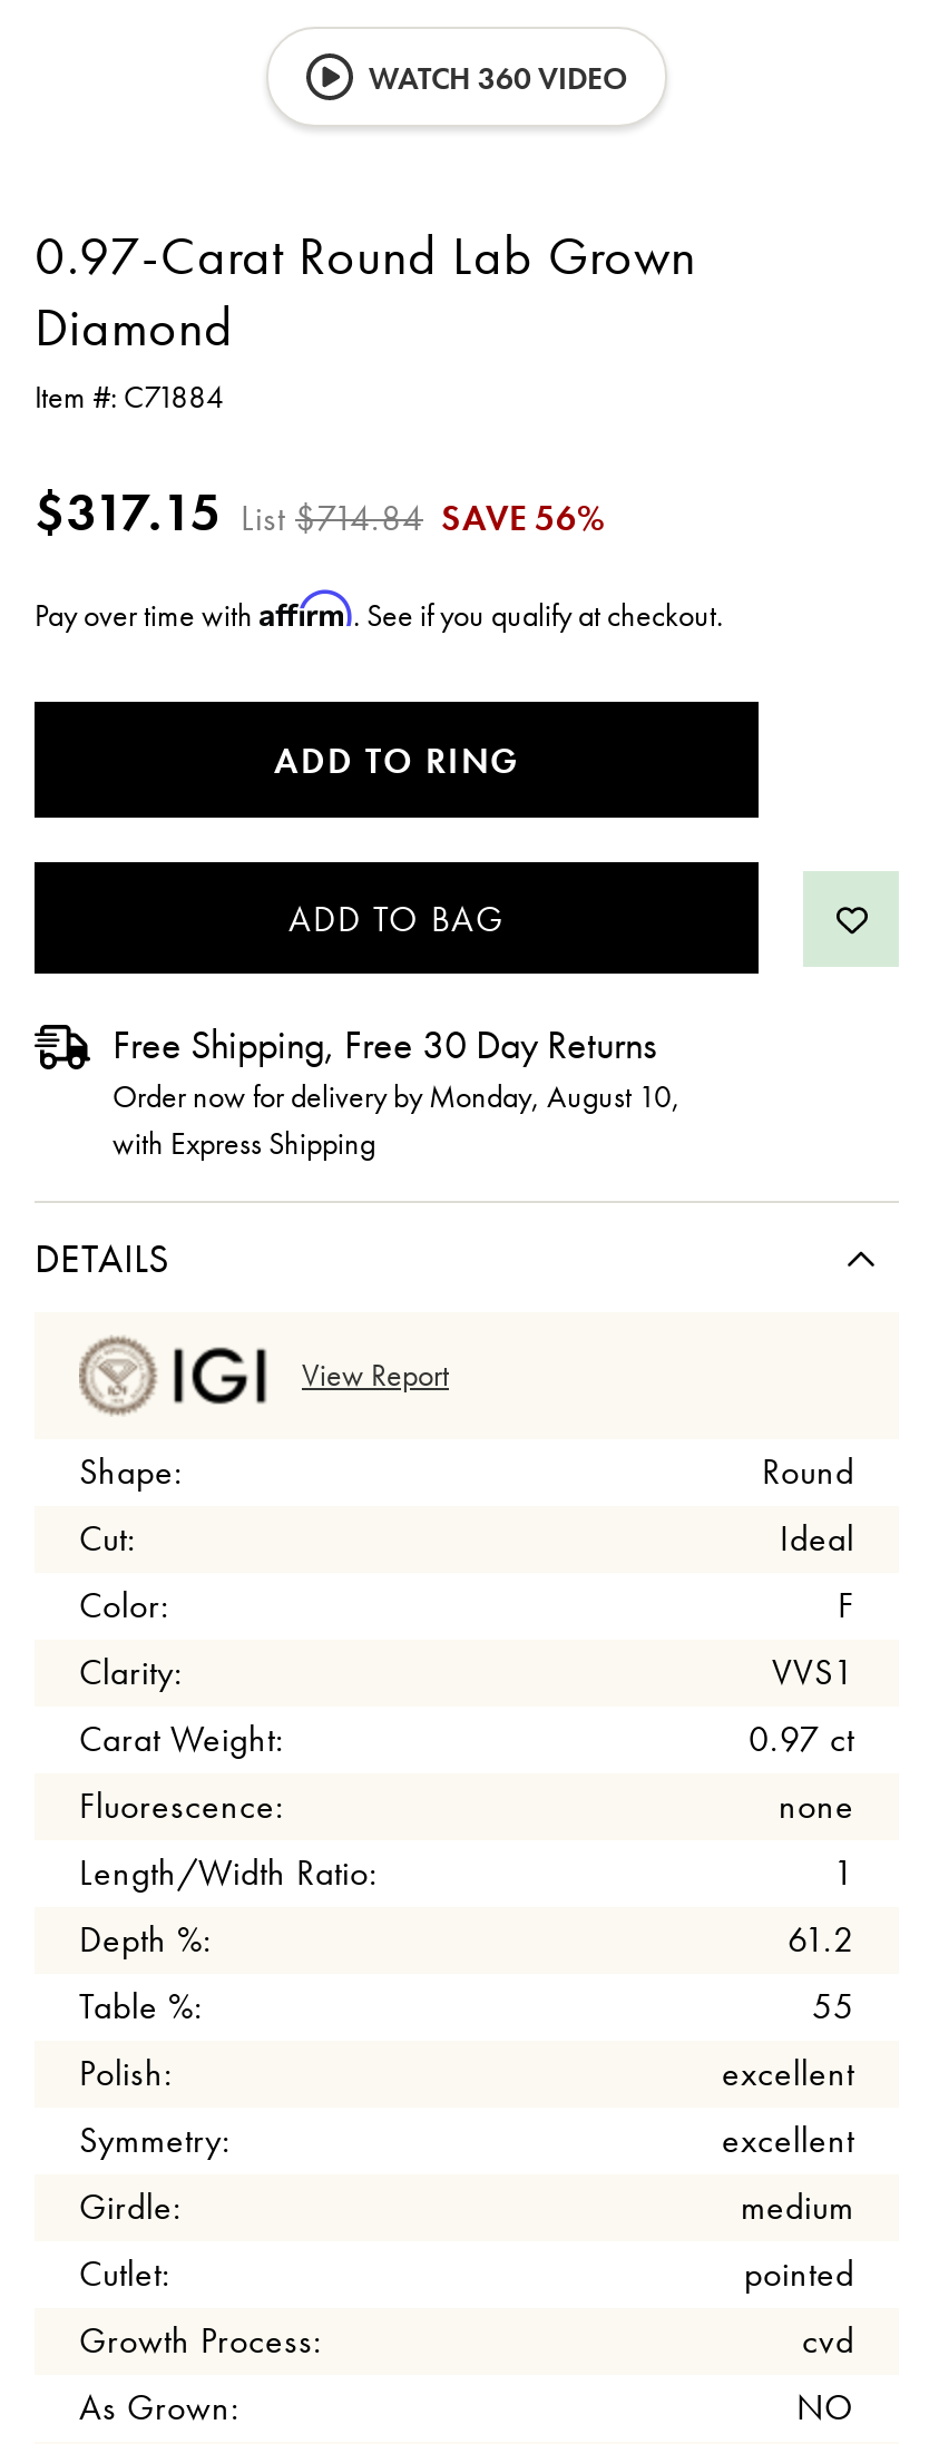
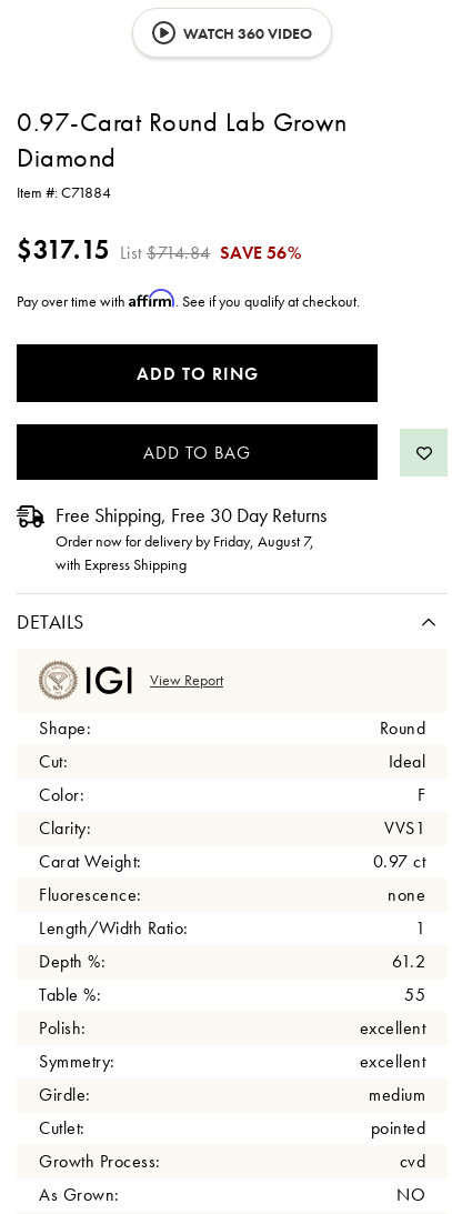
- Order now for delivery by Monday, August 10,
+ Order now for delivery by Friday, August 7,
